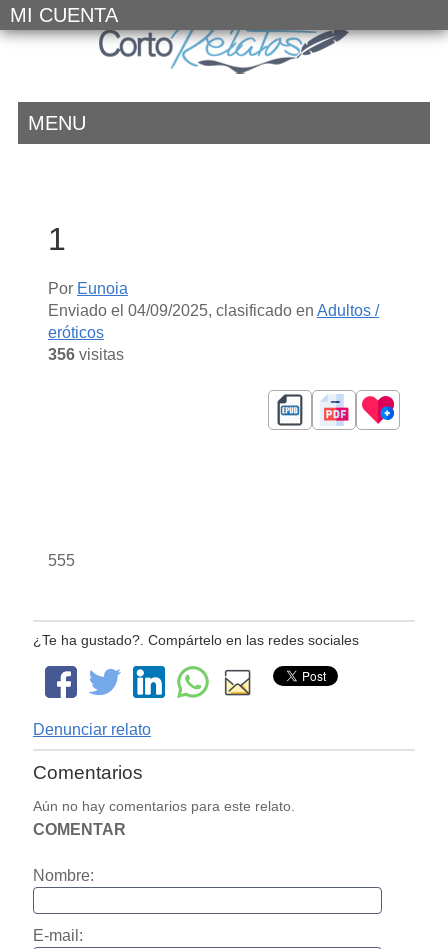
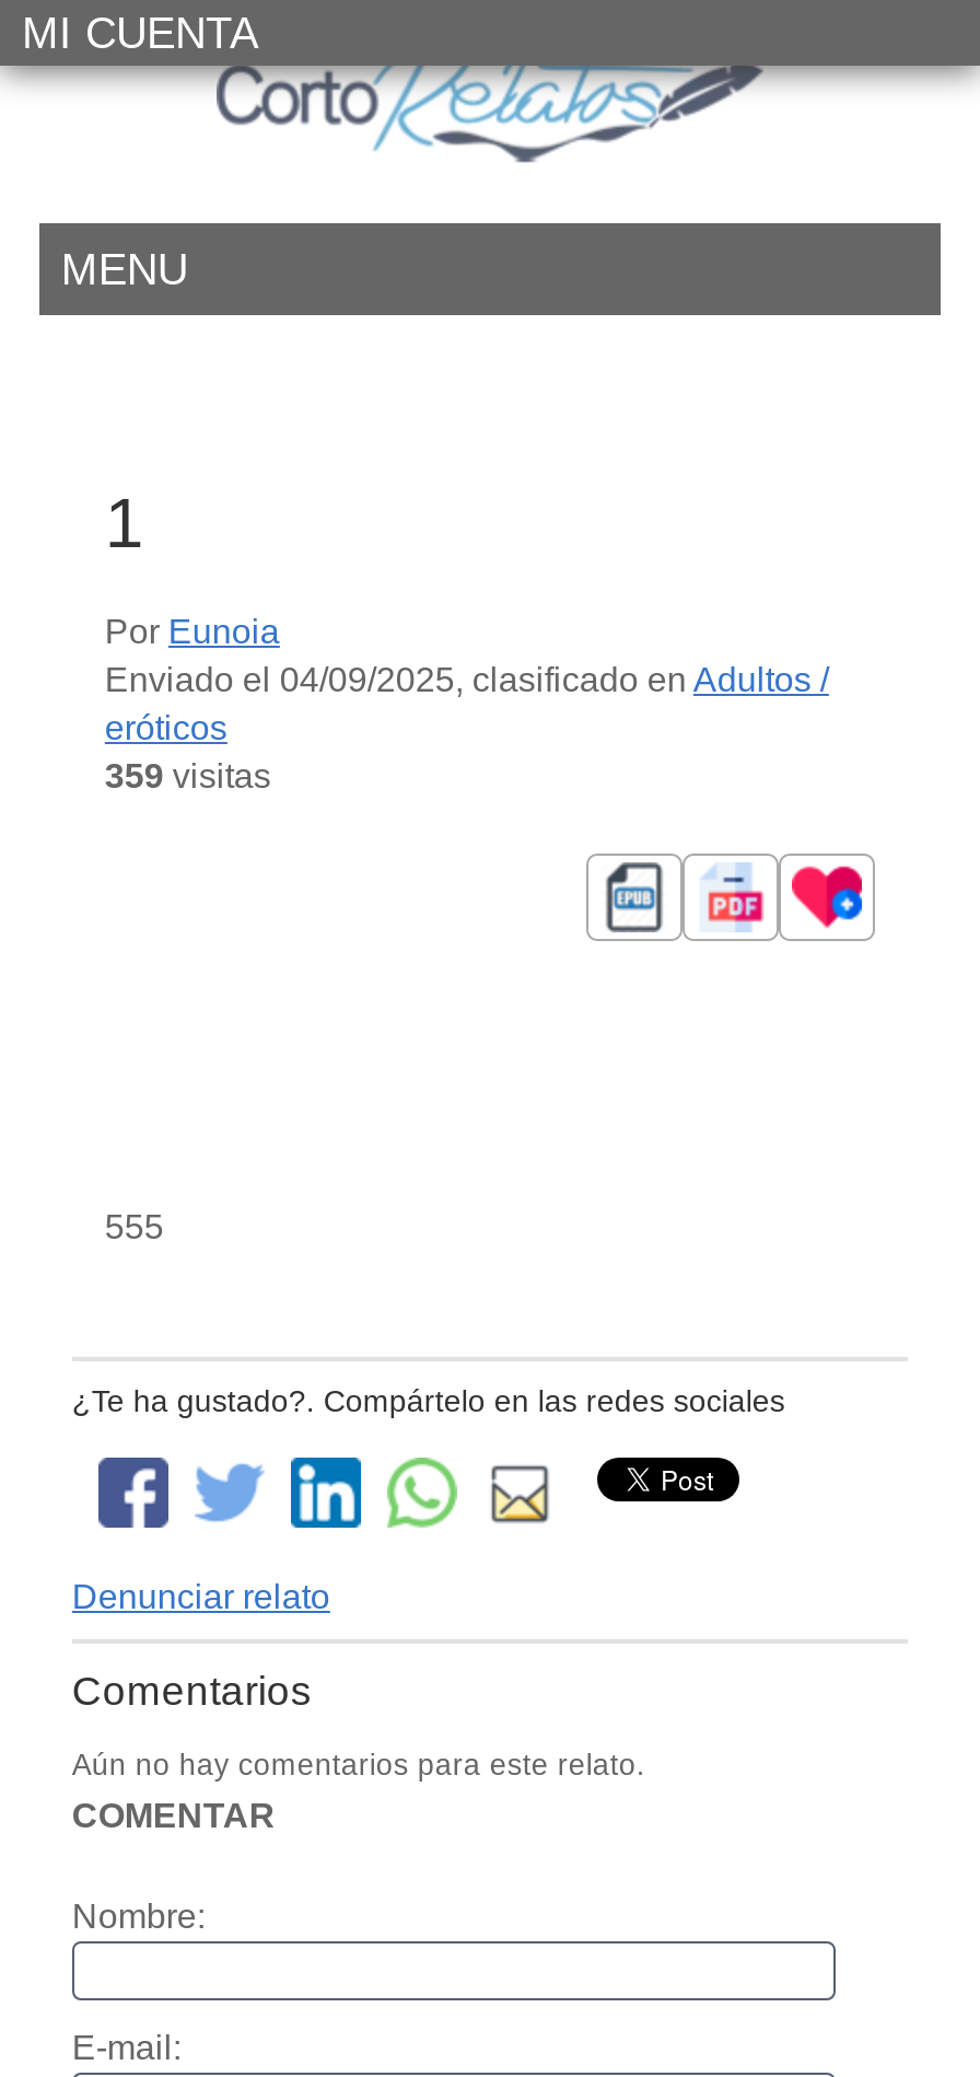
- 356 visitas
+ 359 visitas
